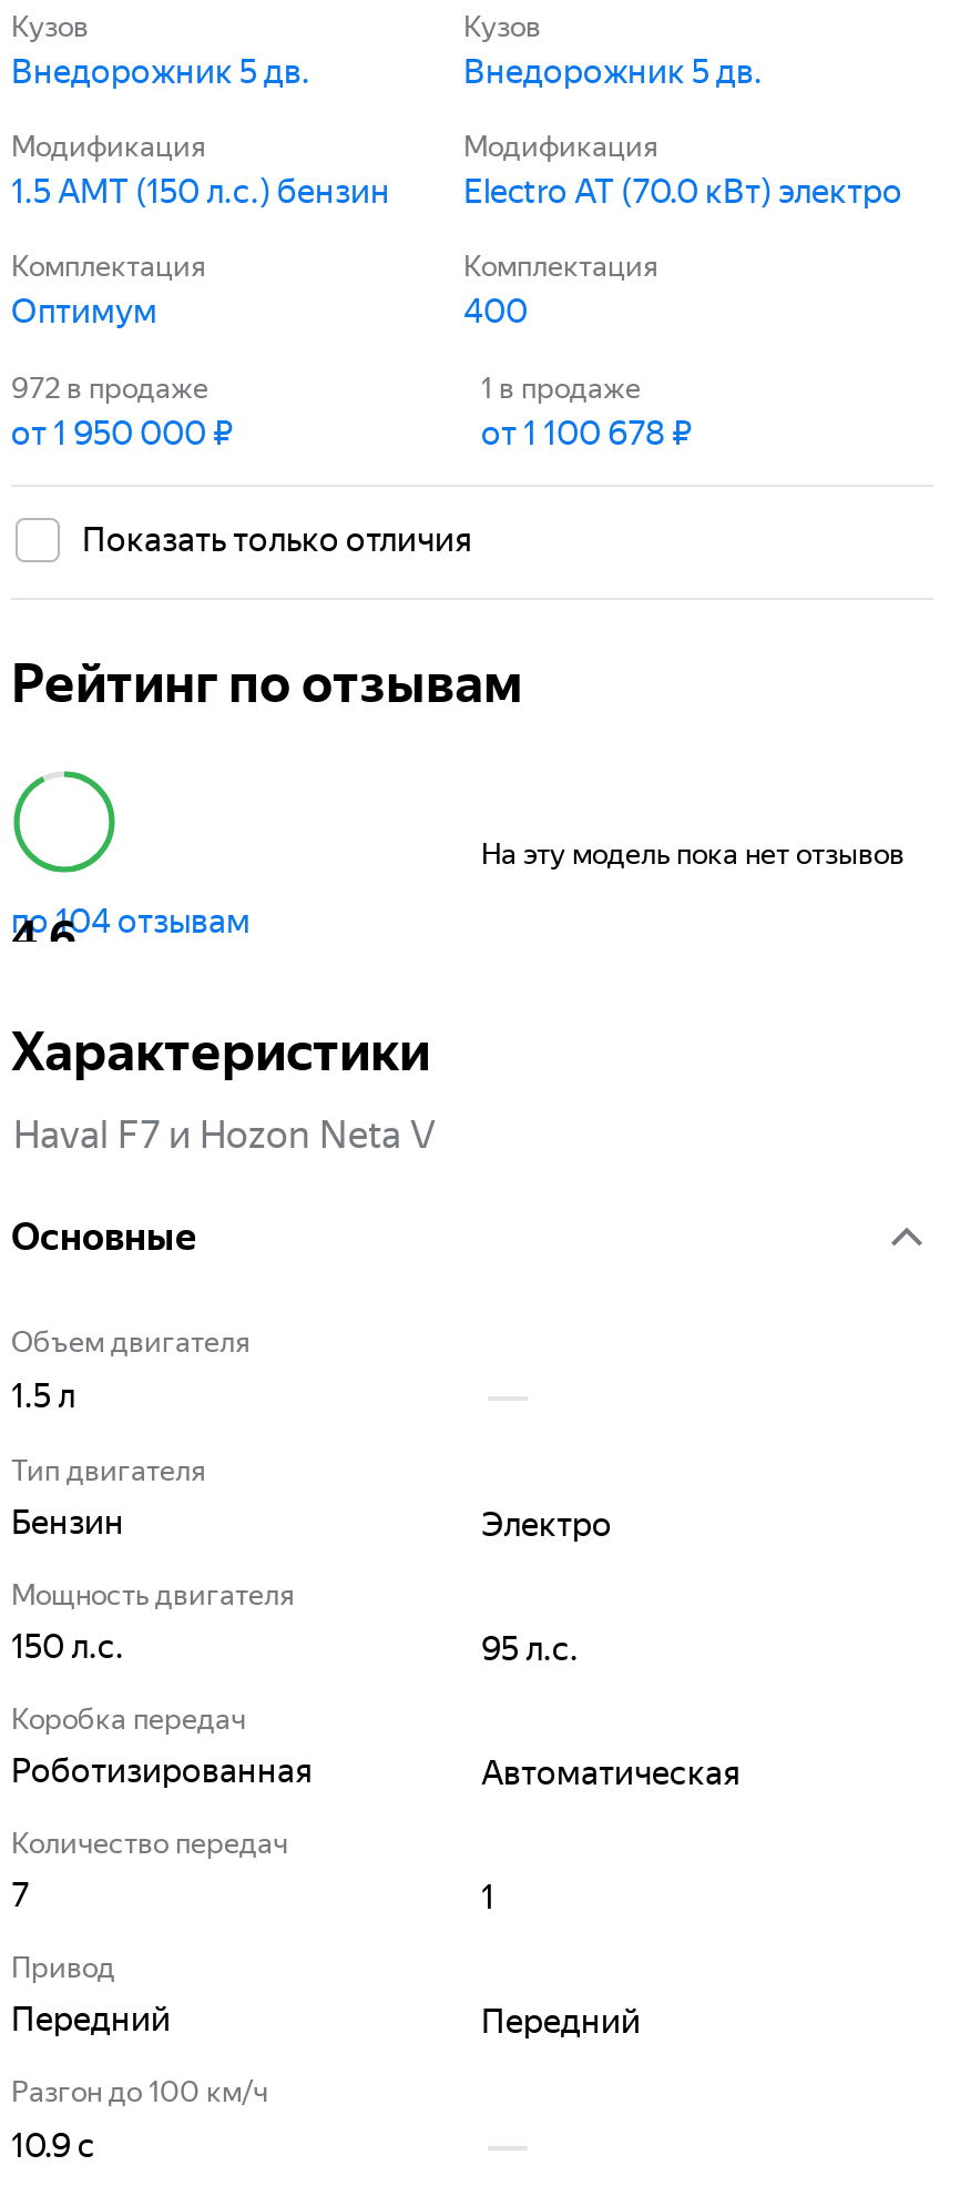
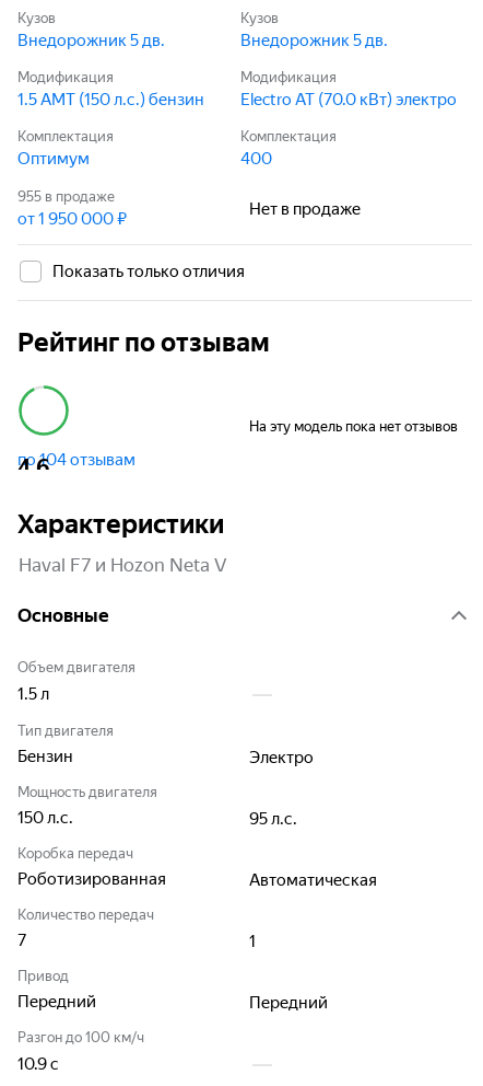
- 972 в продаже
+ 955 в продаже

- 1 в продаже
- от 1 100 678 ₽
+ Нет в продаже
